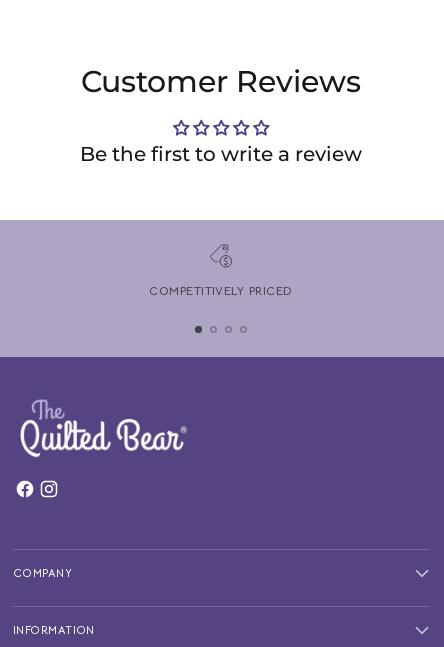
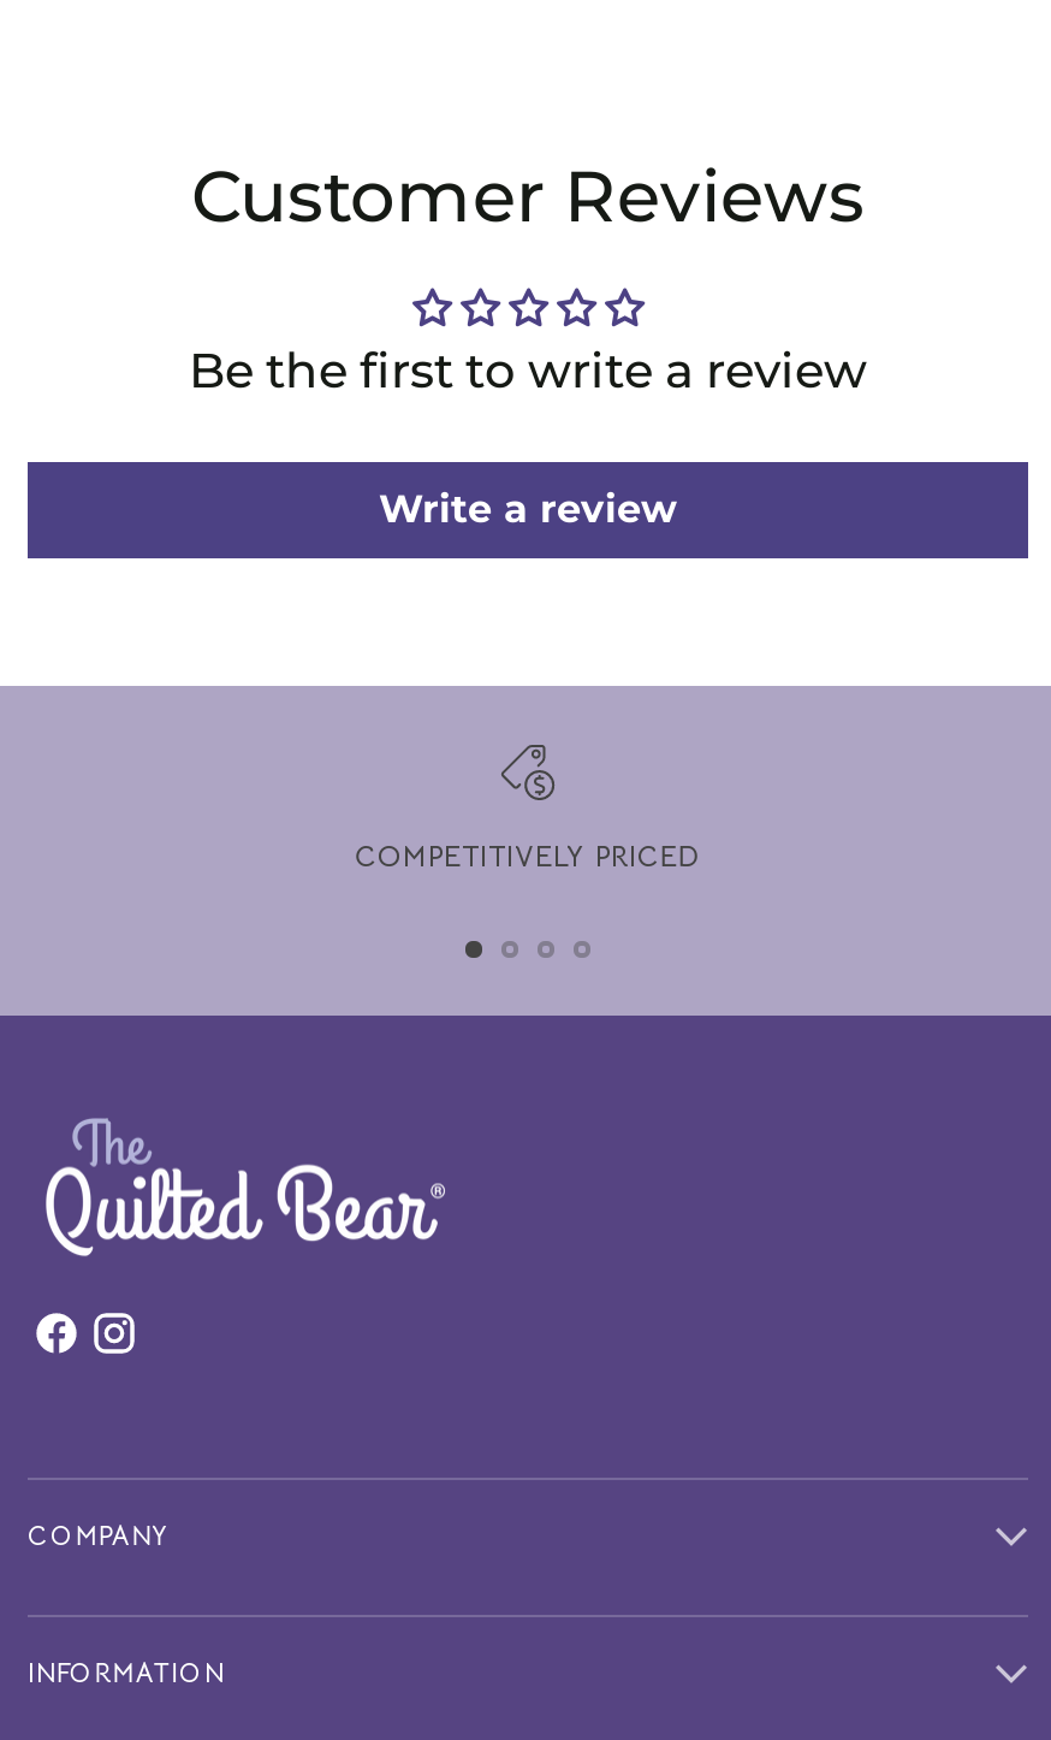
+ Write a review
